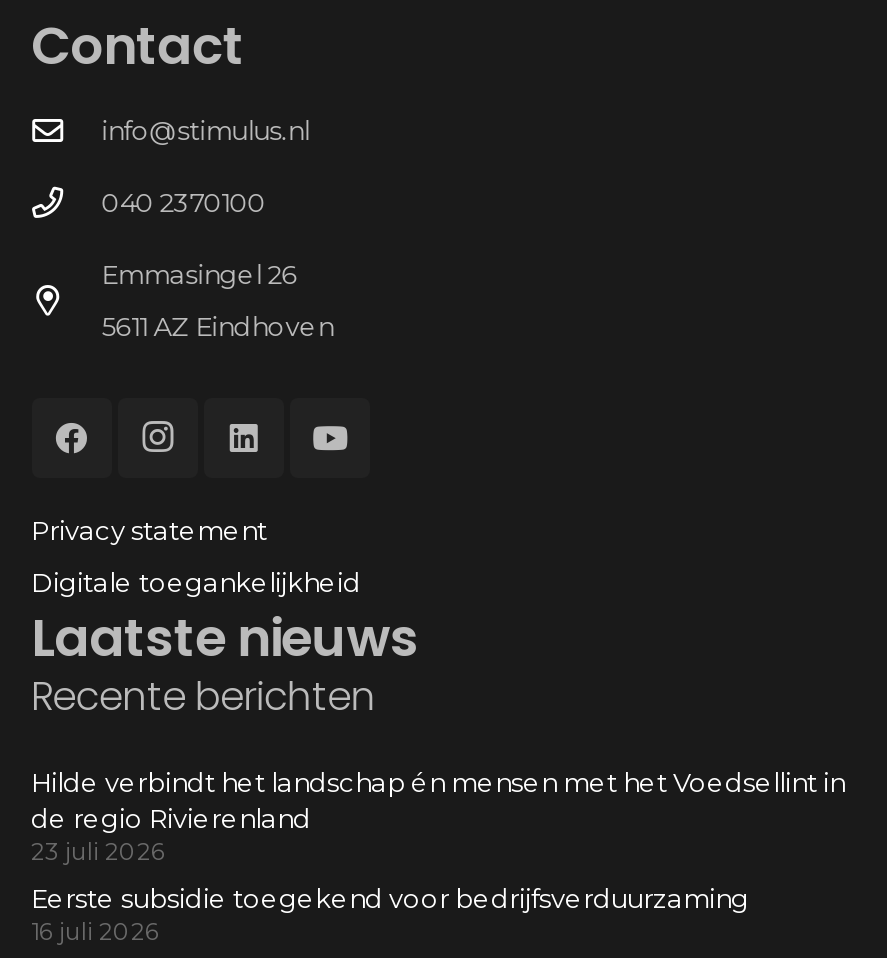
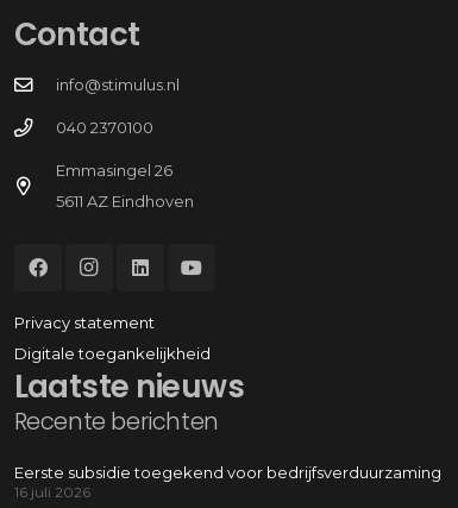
- Hilde verbindt het landschap én mensen met het Voedsellint in
- de regio Rivierenland
- 23 juli 2026
